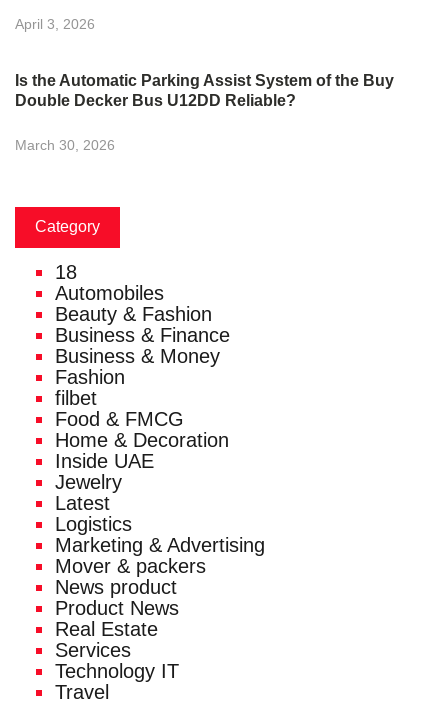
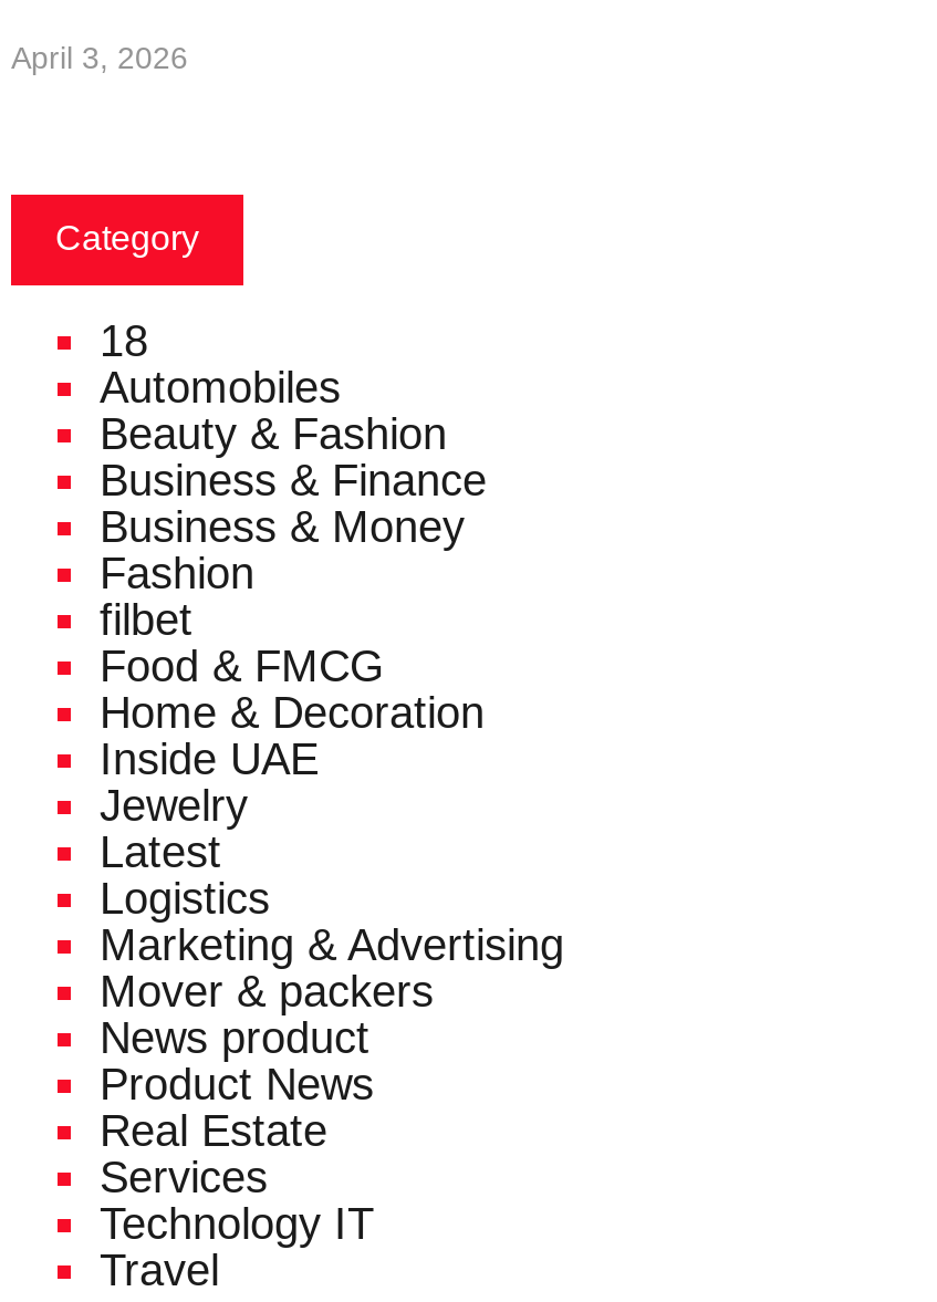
- Is the Automatic Parking Assist System of the Buy
- Double Decker Bus U12DD Reliable?
- March 30, 2026
